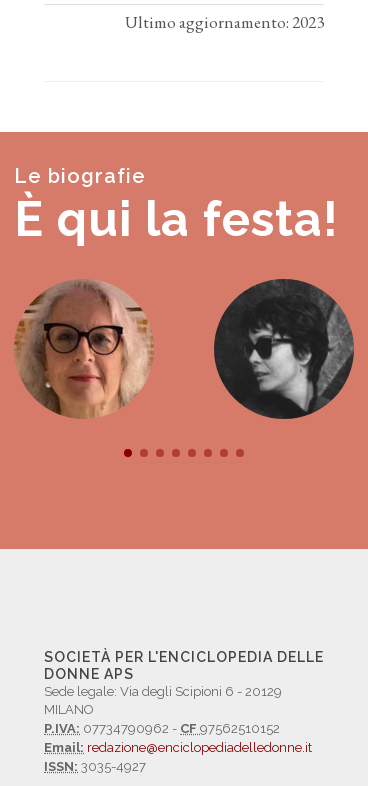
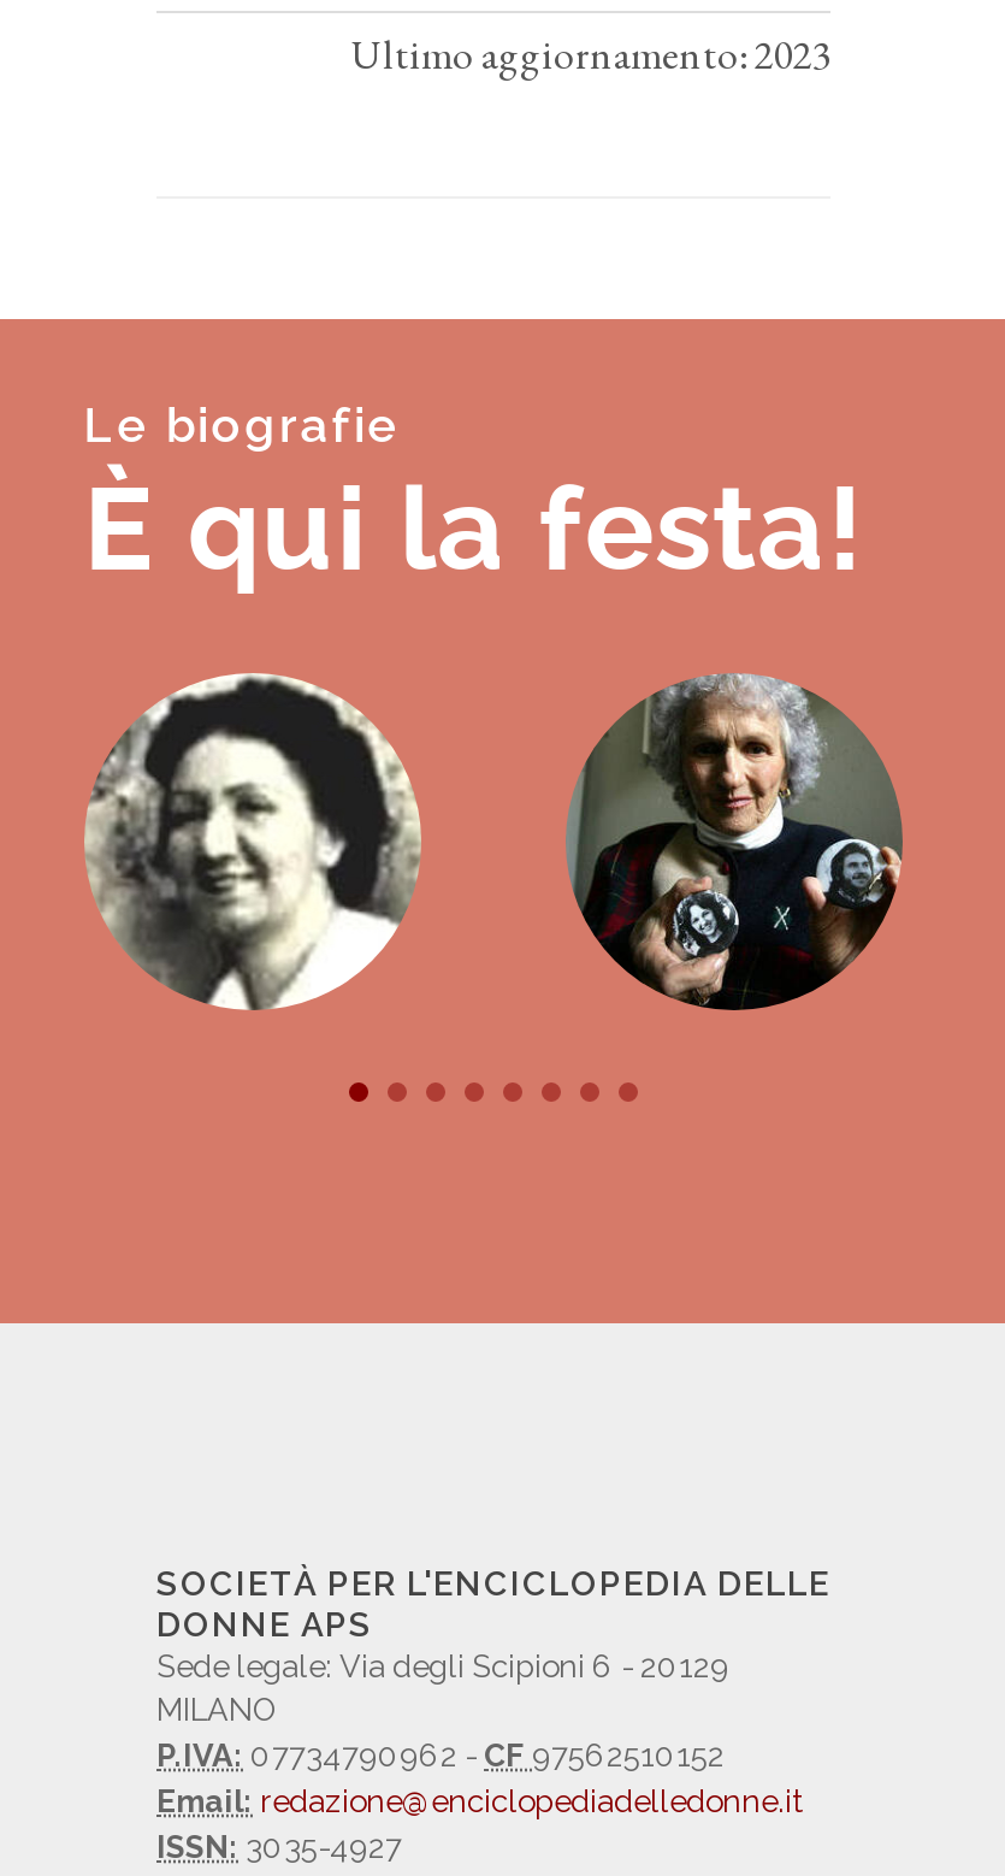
- [image]
+ [image]

- [image]
+ [image]
